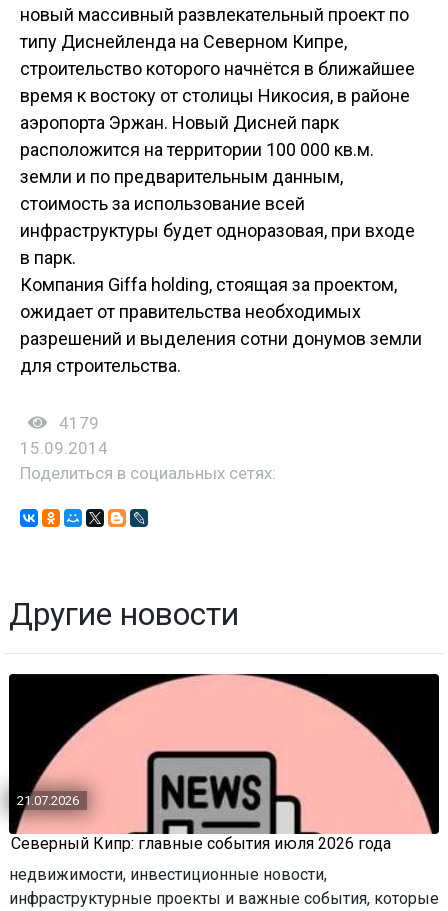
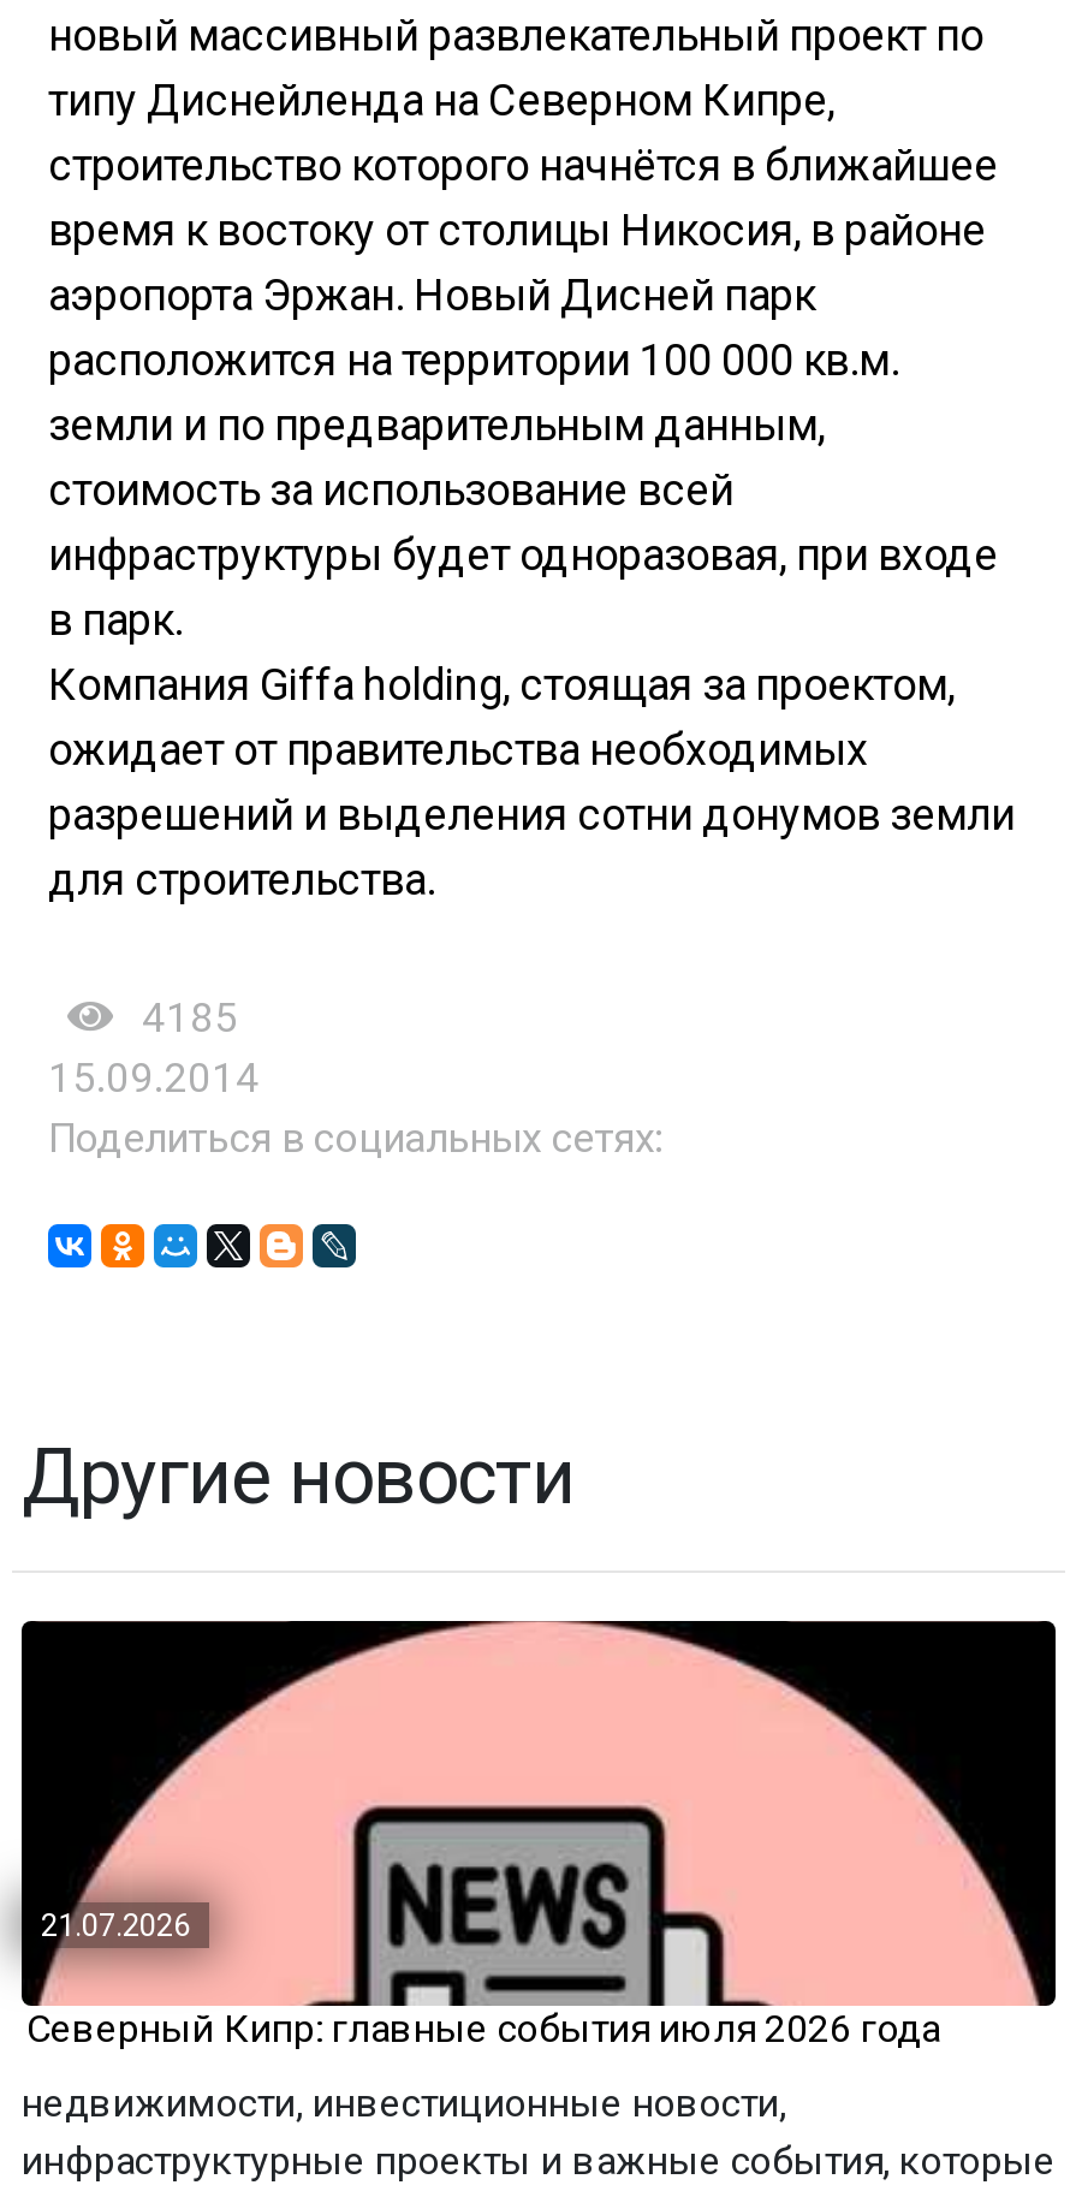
- 4179
+ 4185
